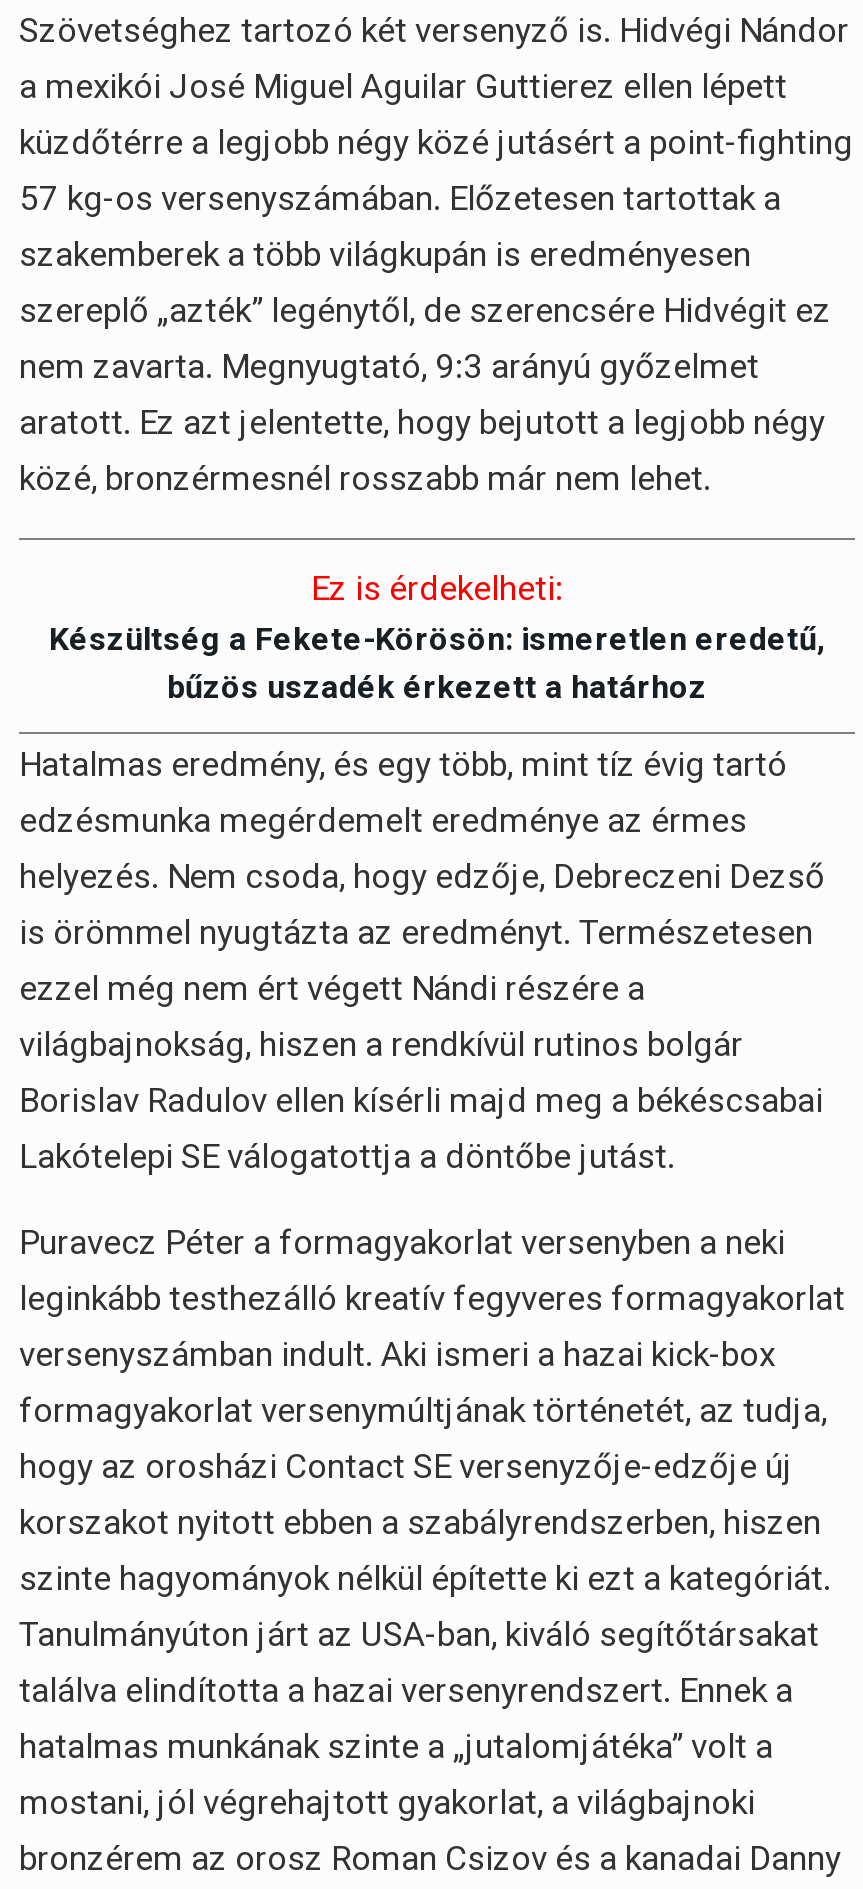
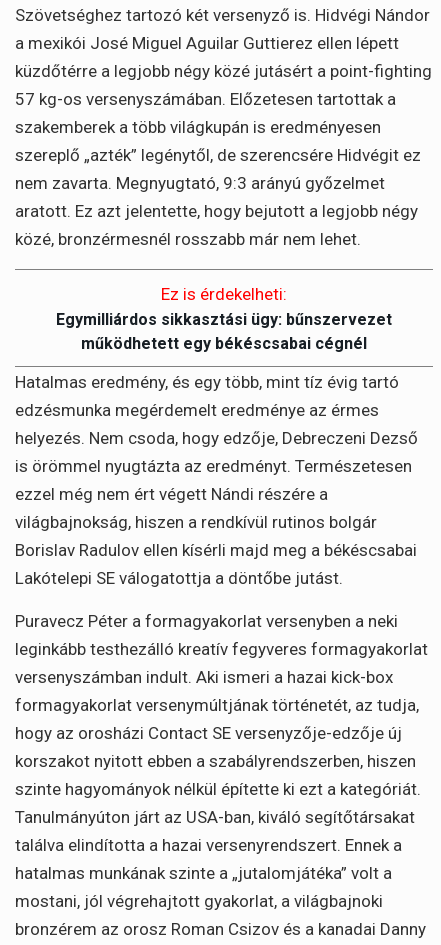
- Készültség a Fekete-Körösön: ismeretlen eredetű,
- bűzös uszadék érkezett a határhoz
+ Egymilliárdos sikkasztási ügy: bűnszervezet
+ működhetett egy békéscsabai cégnél
